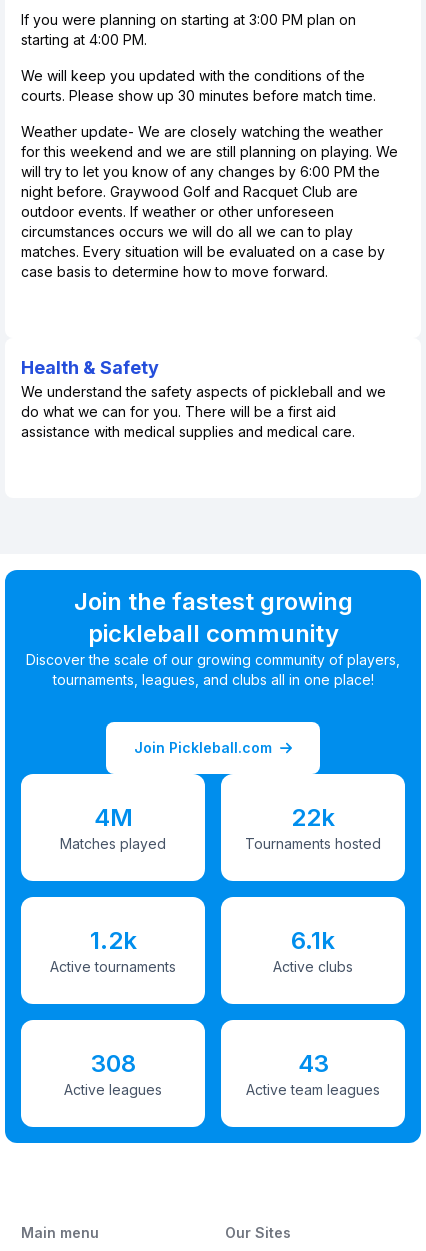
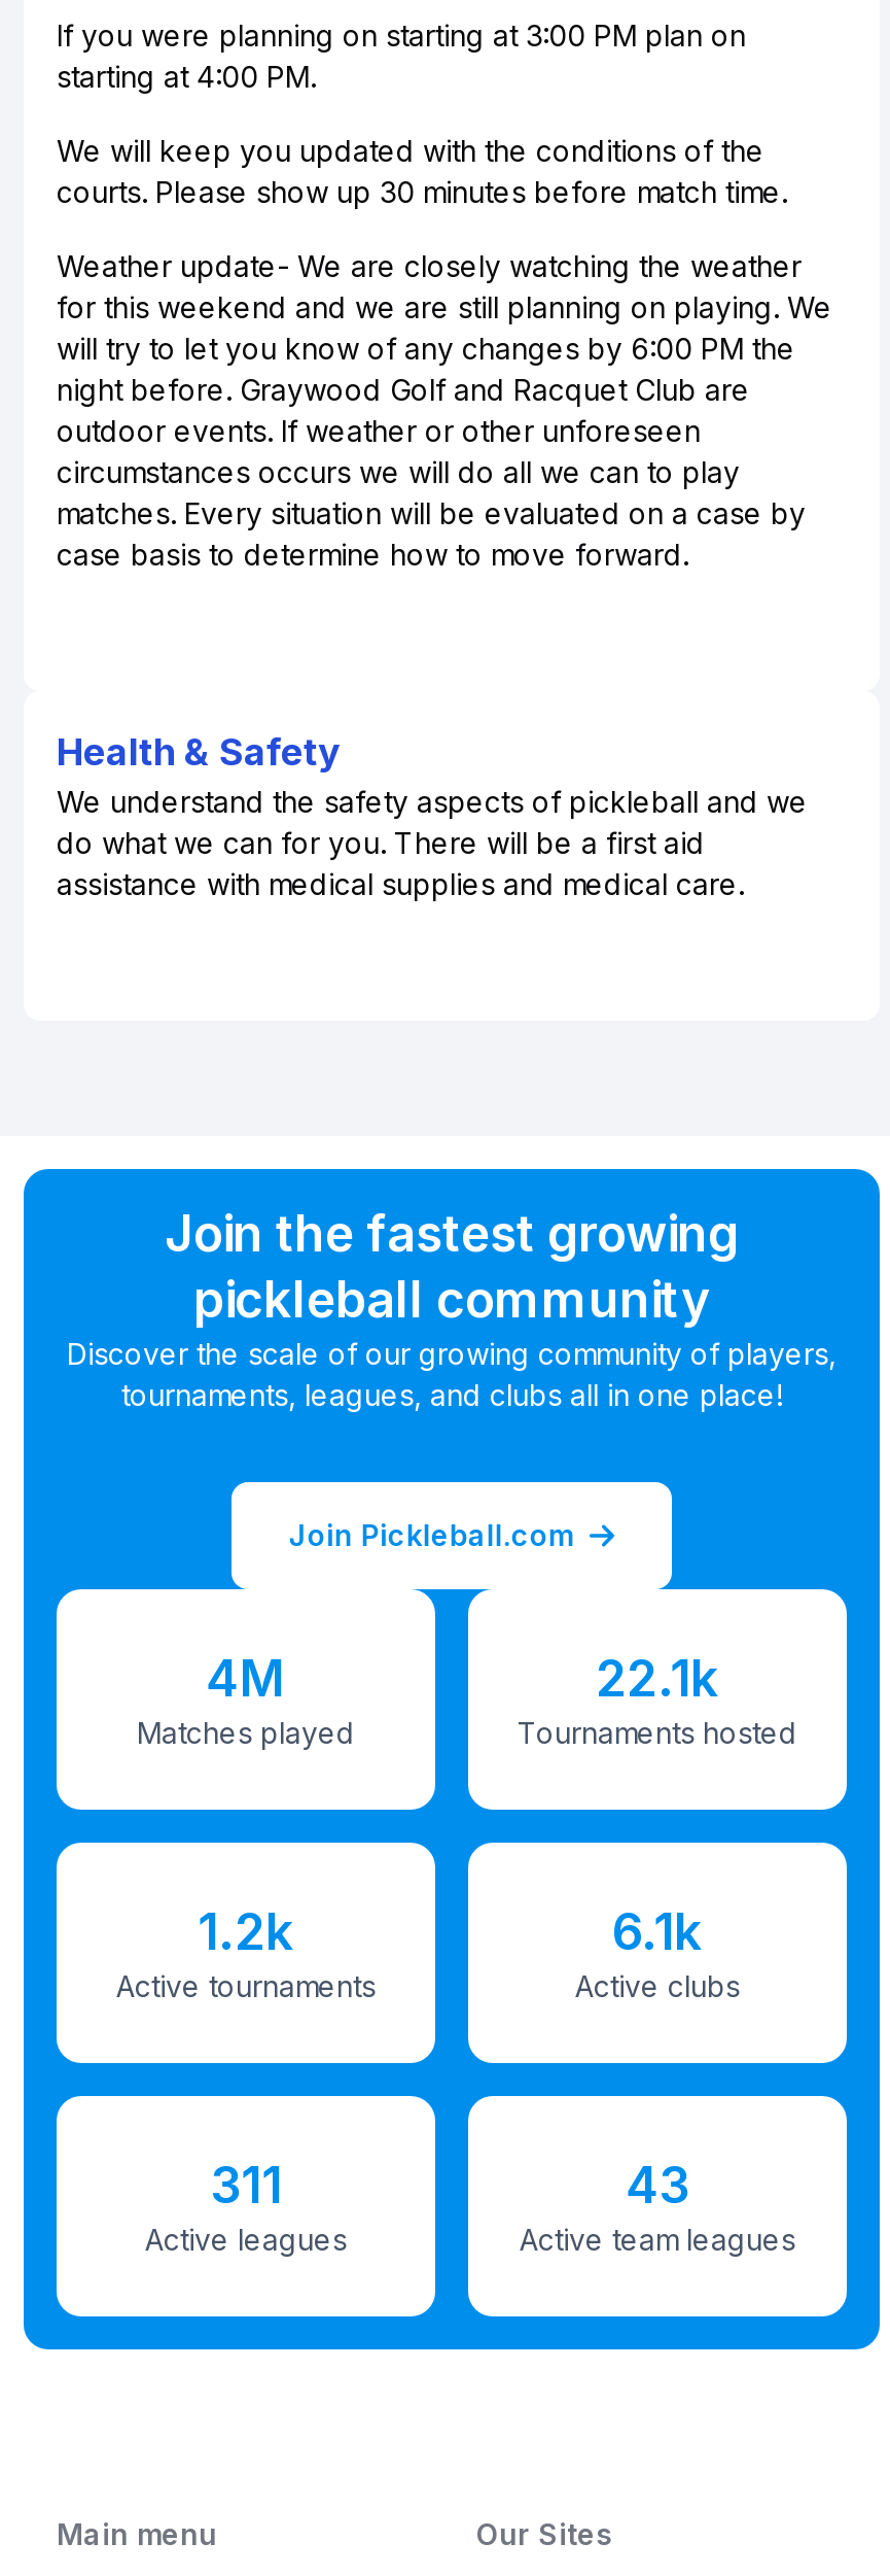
- 22k
+ 22.1k

- 308
+ 311
